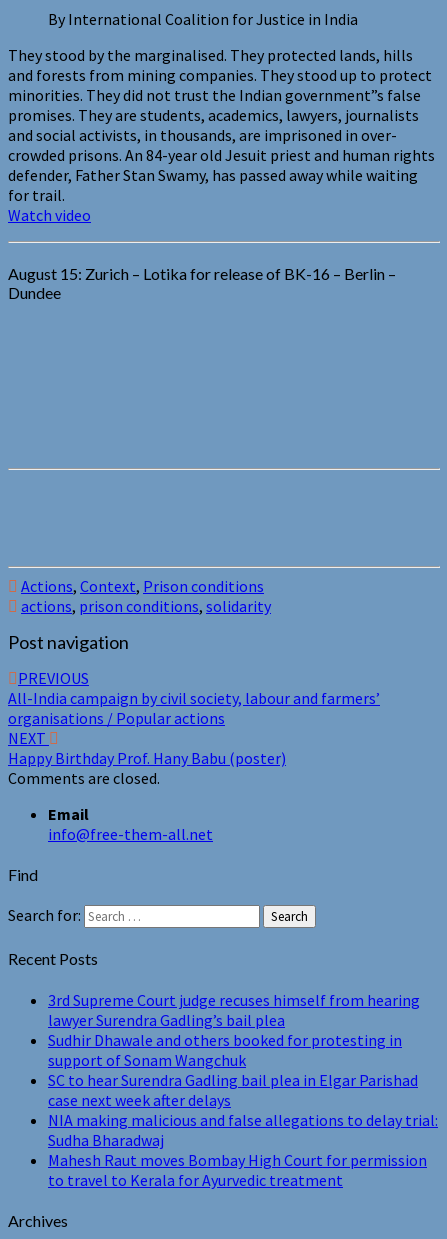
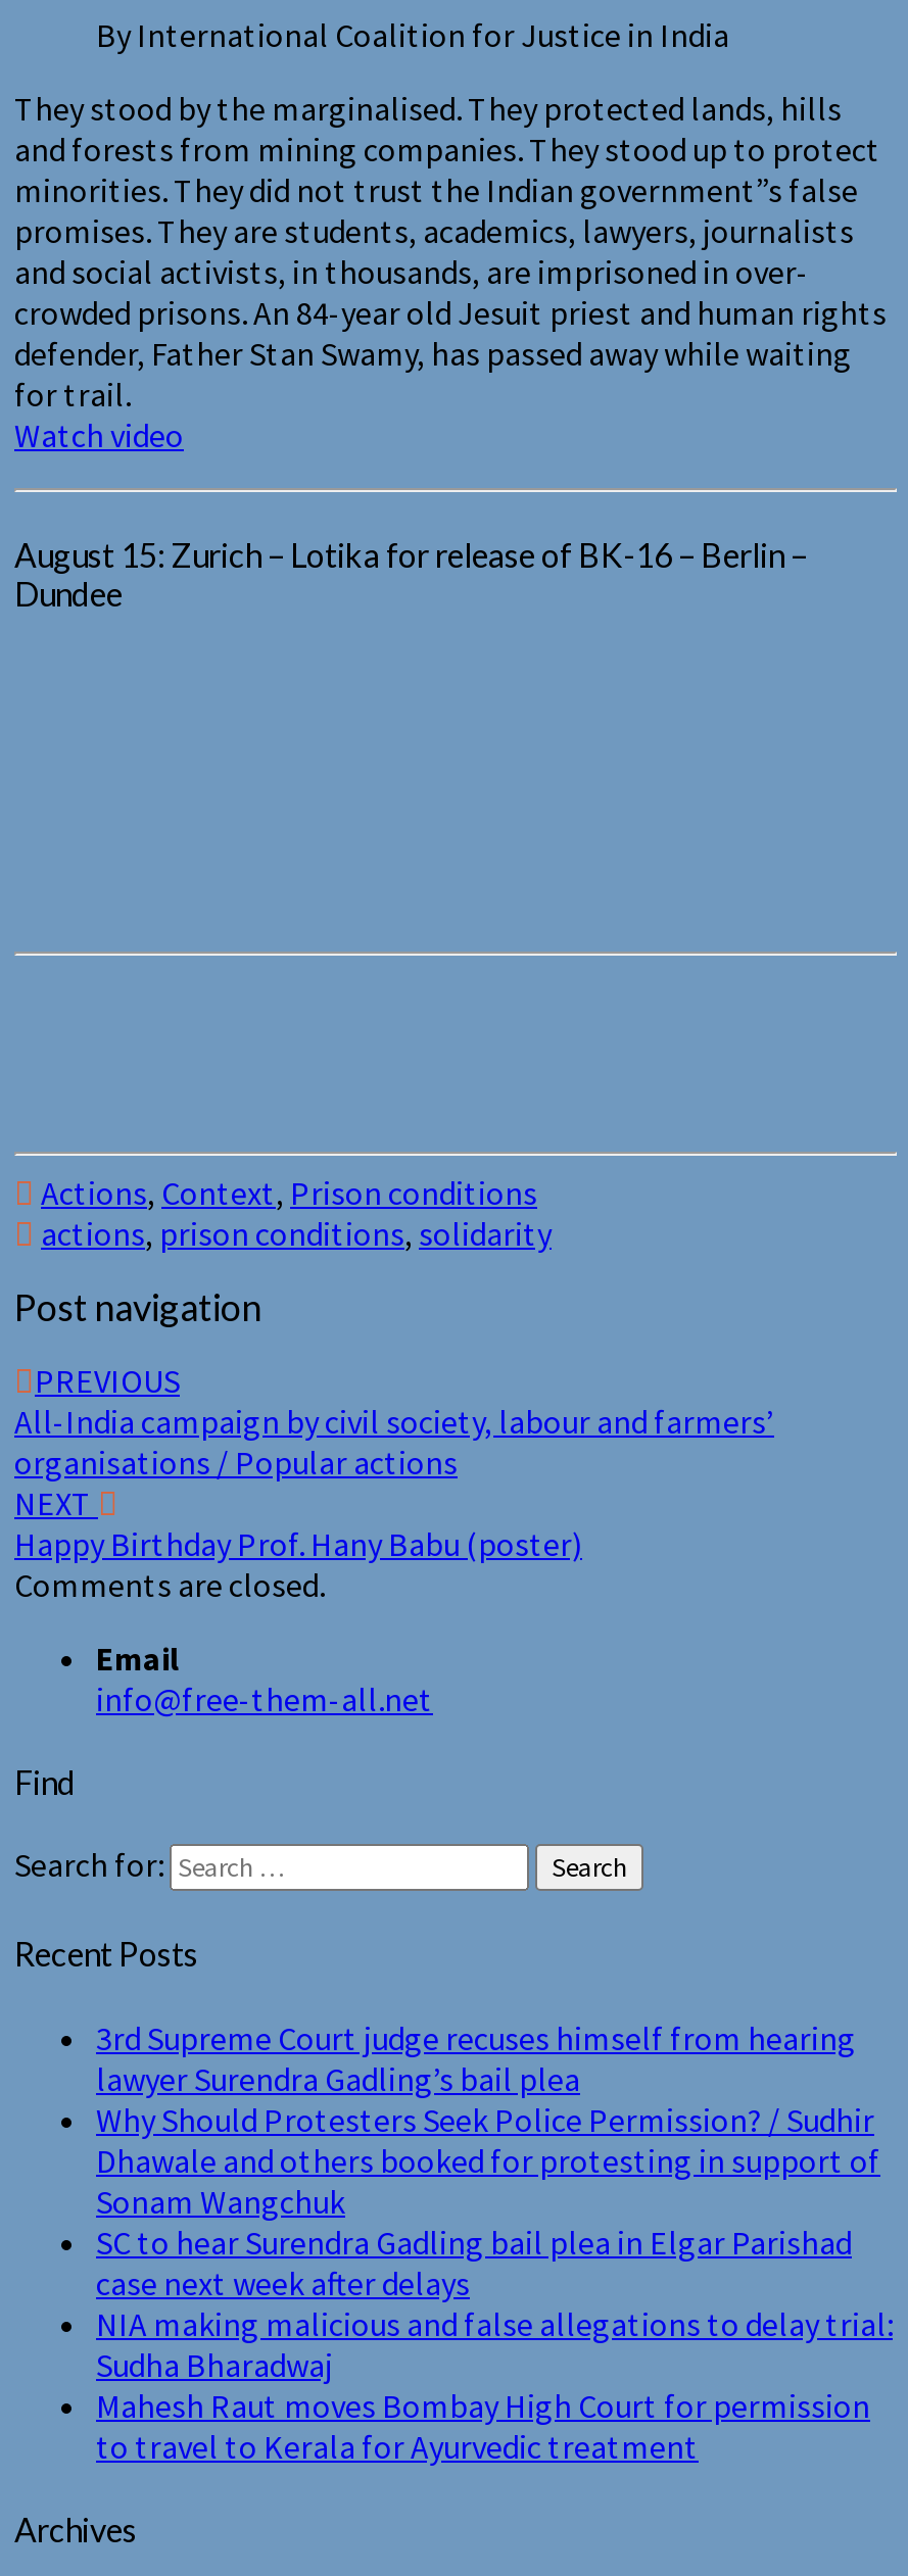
- Sudhir Dhawale and others booked for protesting in
- support of Sonam Wangchuk
+ Why Should Protesters Seek Police Permission? / Sudhir
+ Dhawale and others booked for protesting in support of
+ Sonam Wangchuk
